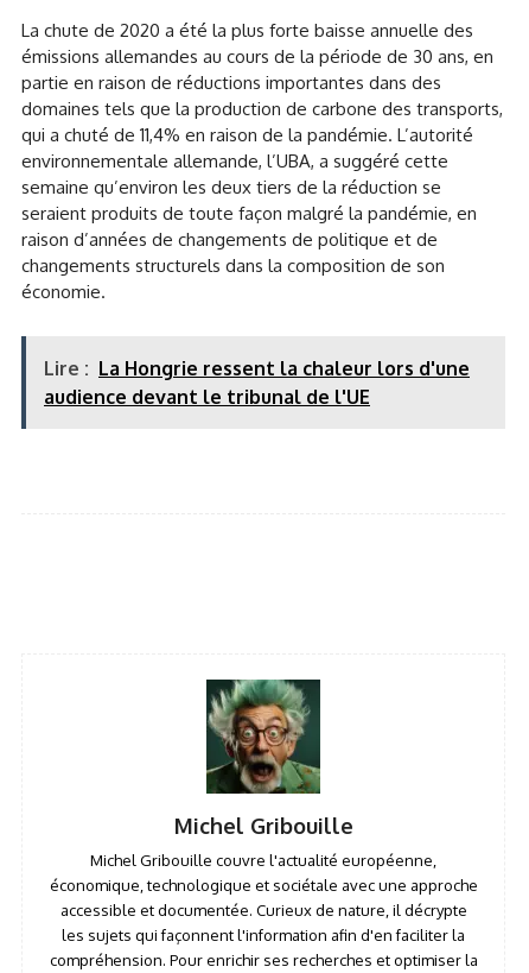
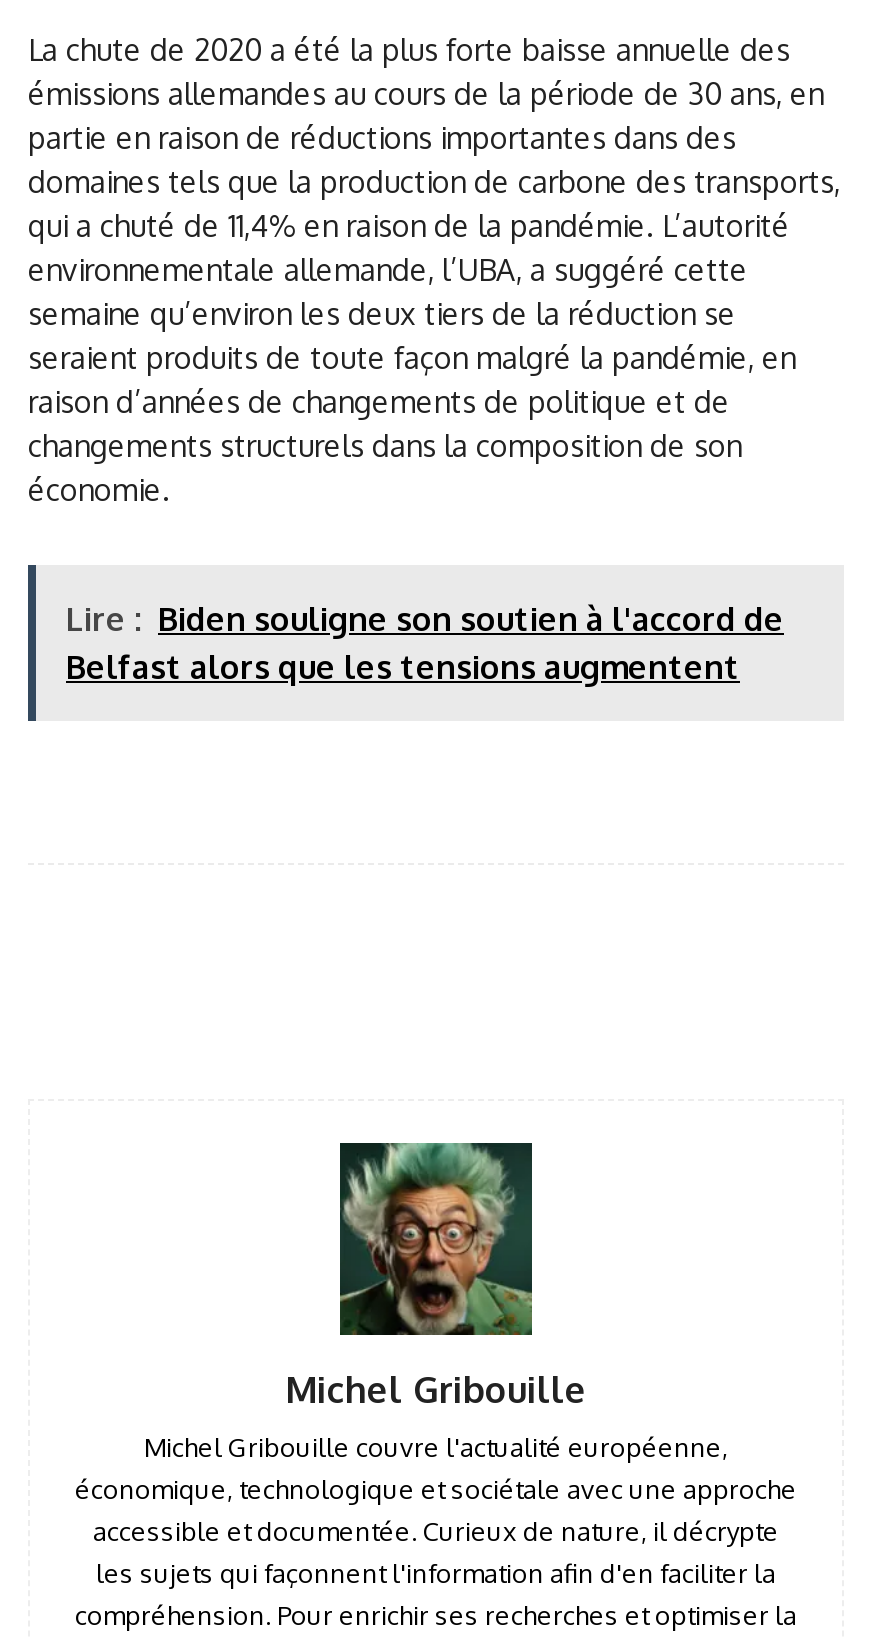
- Lire : La Hongrie ressent la chaleur lors d'une
- audience devant le tribunal de l'UE
+ Lire : Biden souligne son soutien à l'accord de
+ Belfast alors que les tensions augmentent
